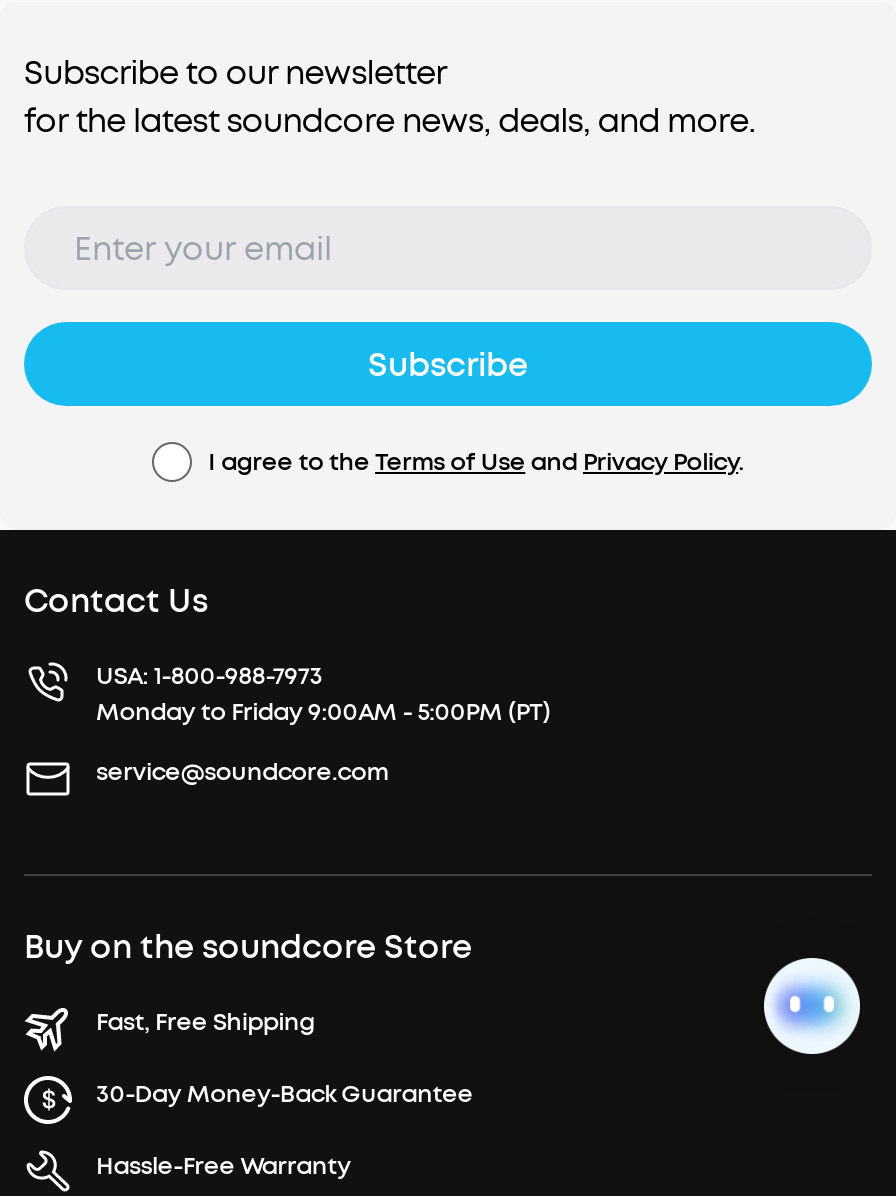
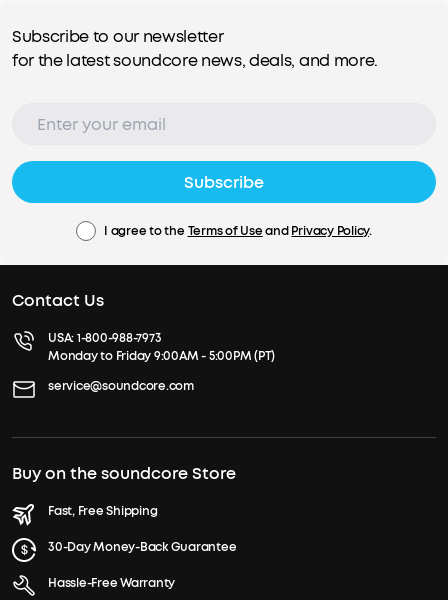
- [image]
